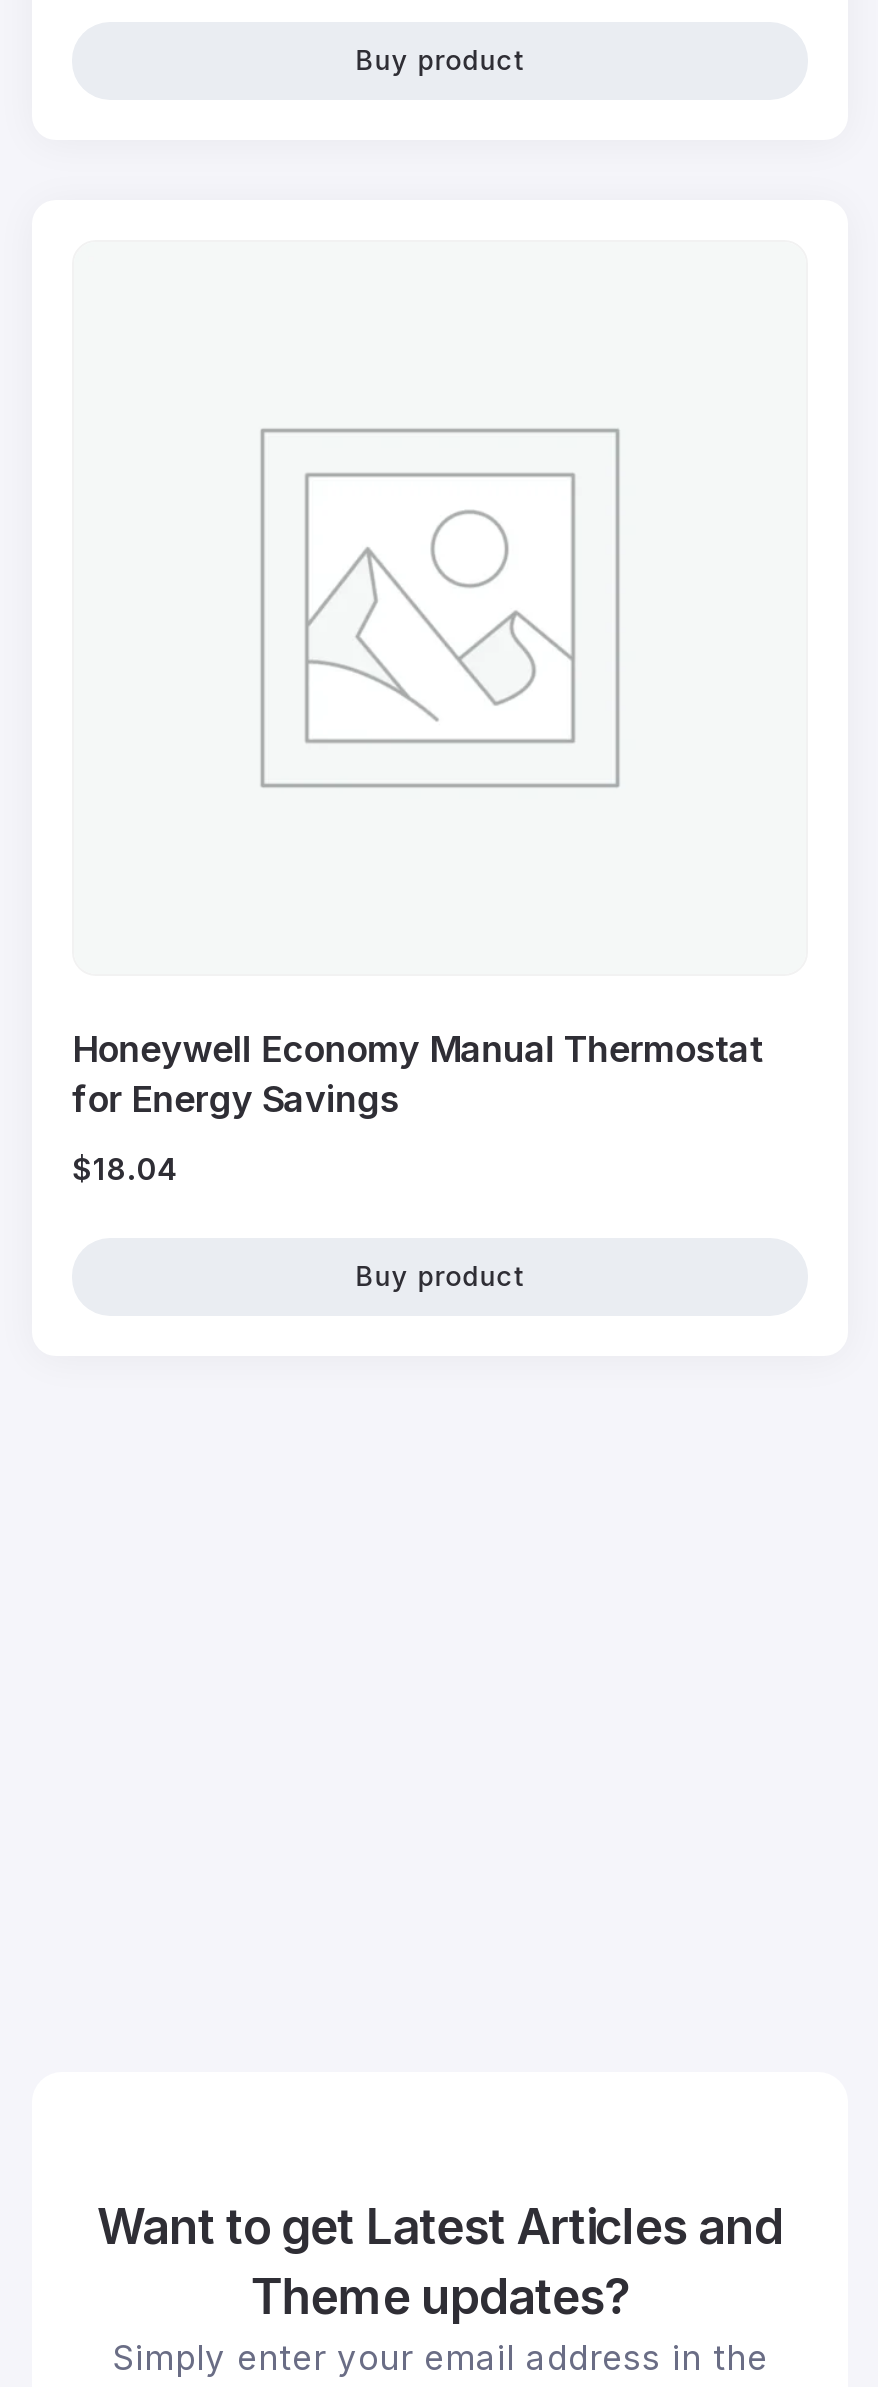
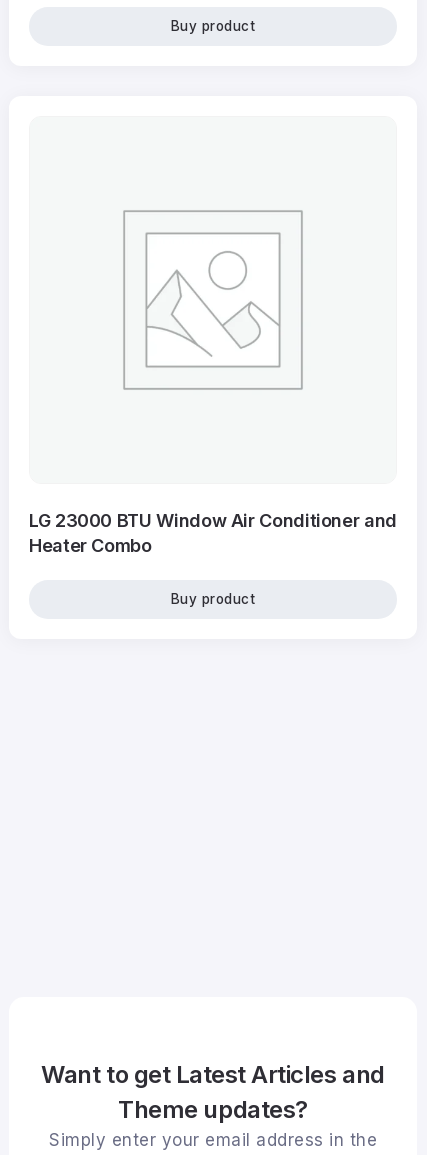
- Honeywell Economy Manual Thermostat
- for Energy Savings
- $18.04
+ LG 23000 BTU Window Air Conditioner and
+ Heater Combo
